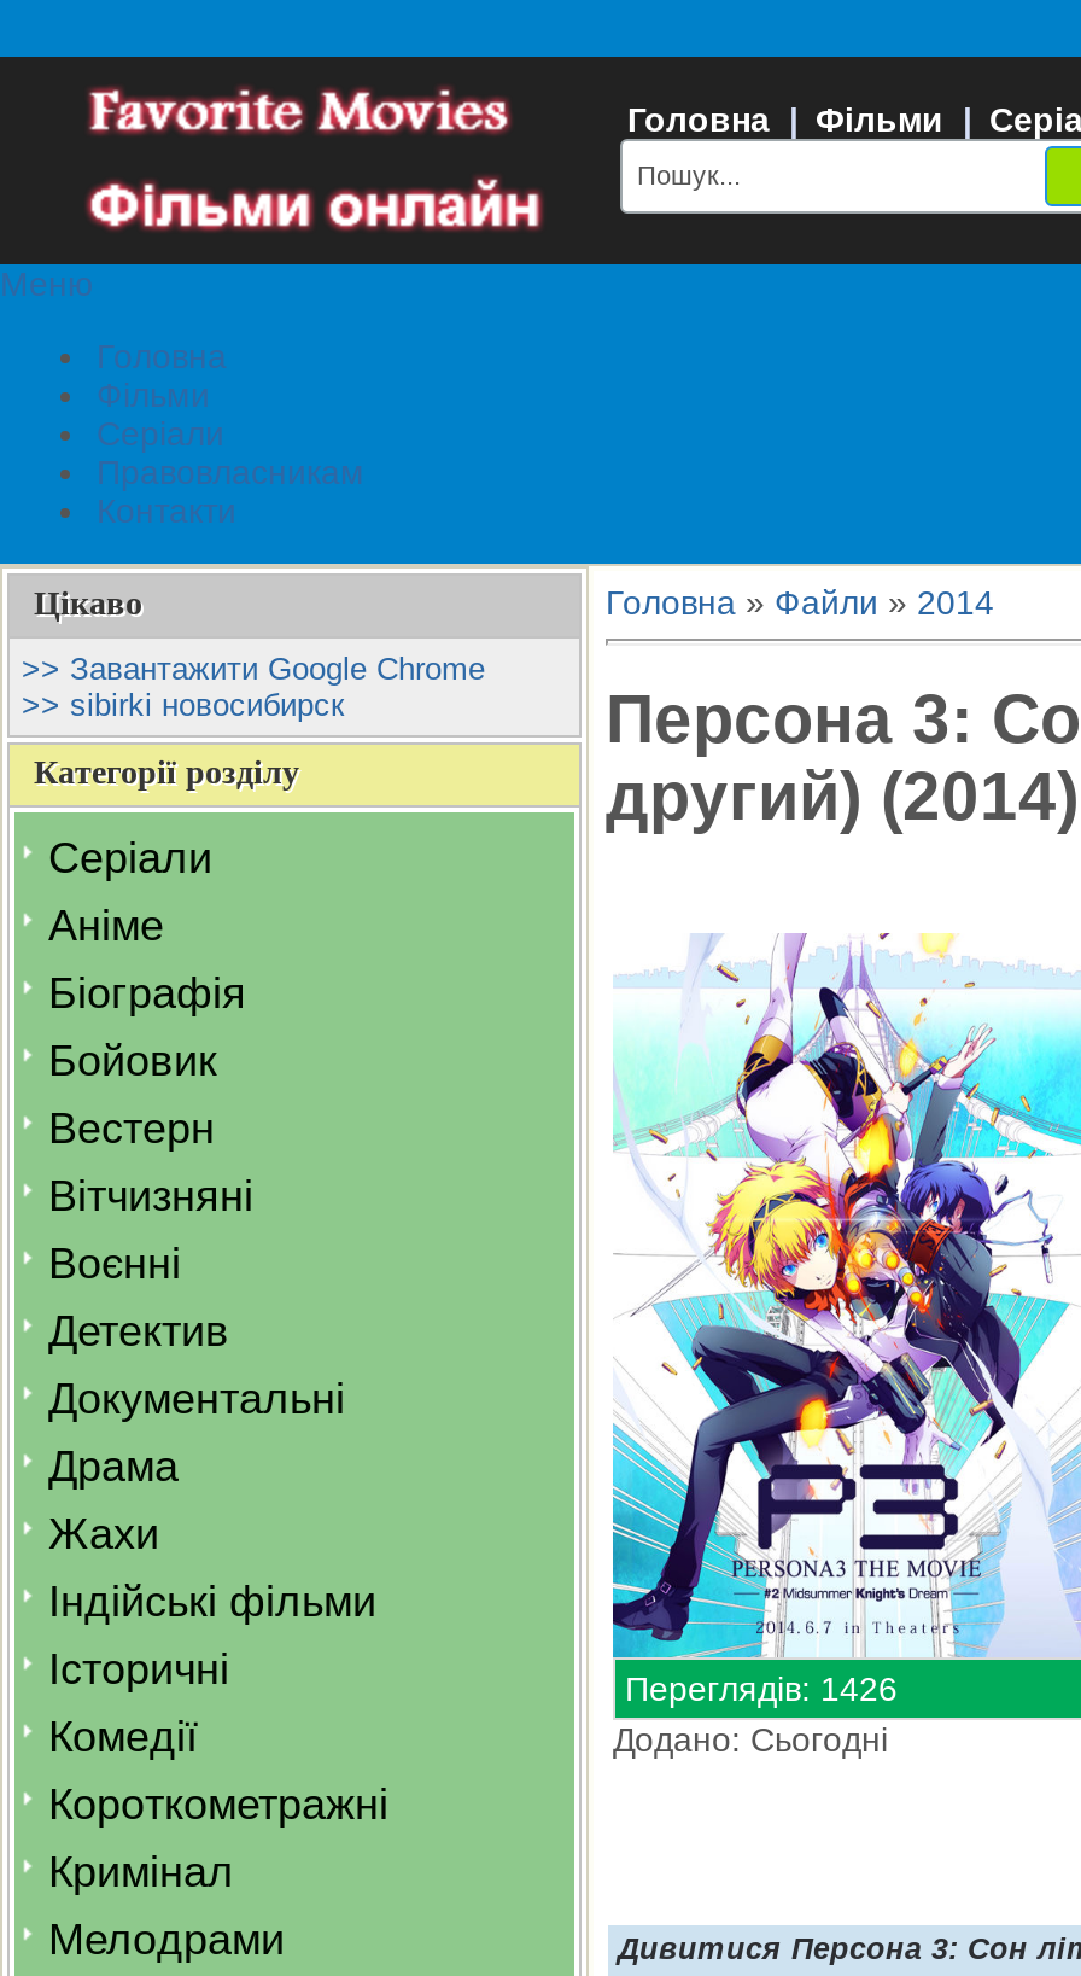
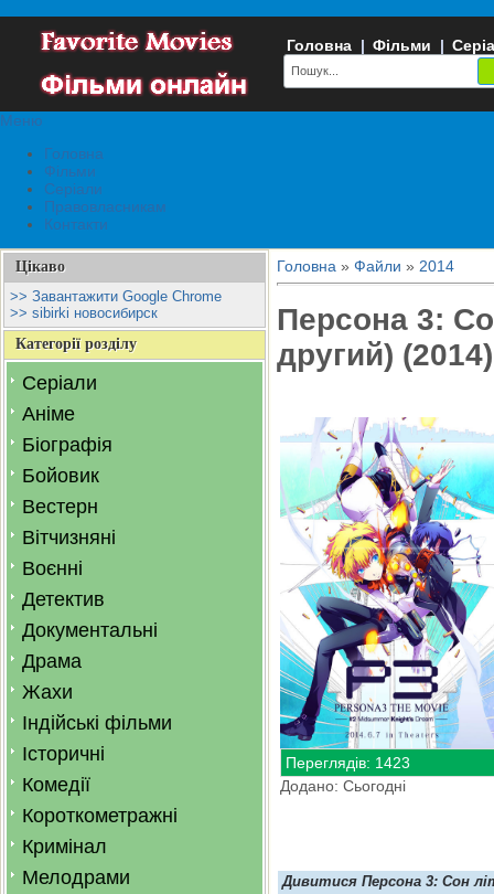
- Переглядів: 1426
+ Переглядів: 1423
